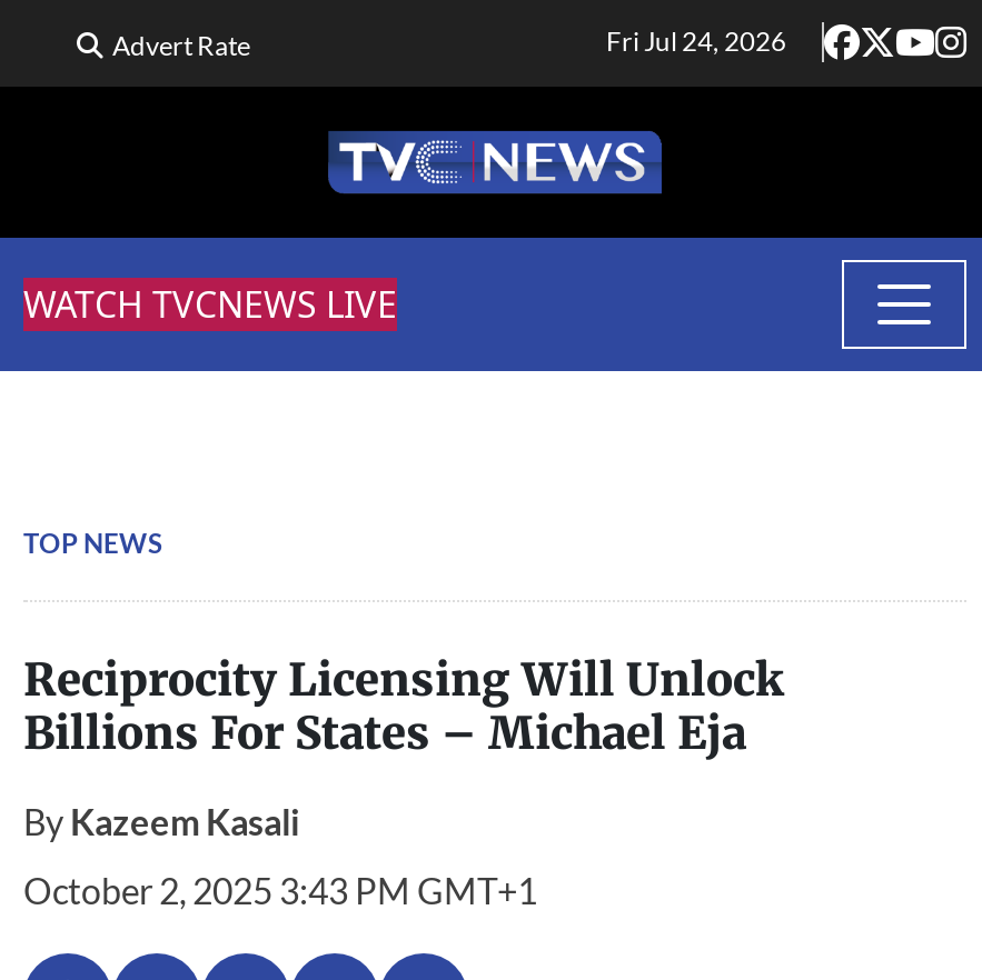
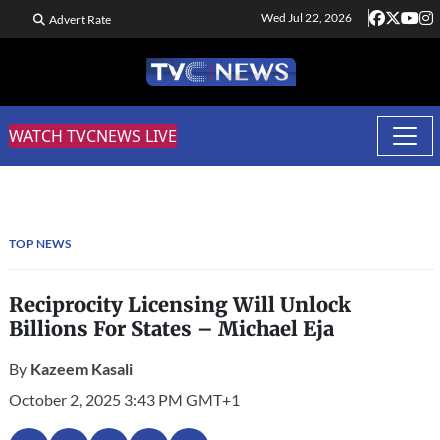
- Fri Jul 24, 2026
+ Wed Jul 22, 2026
